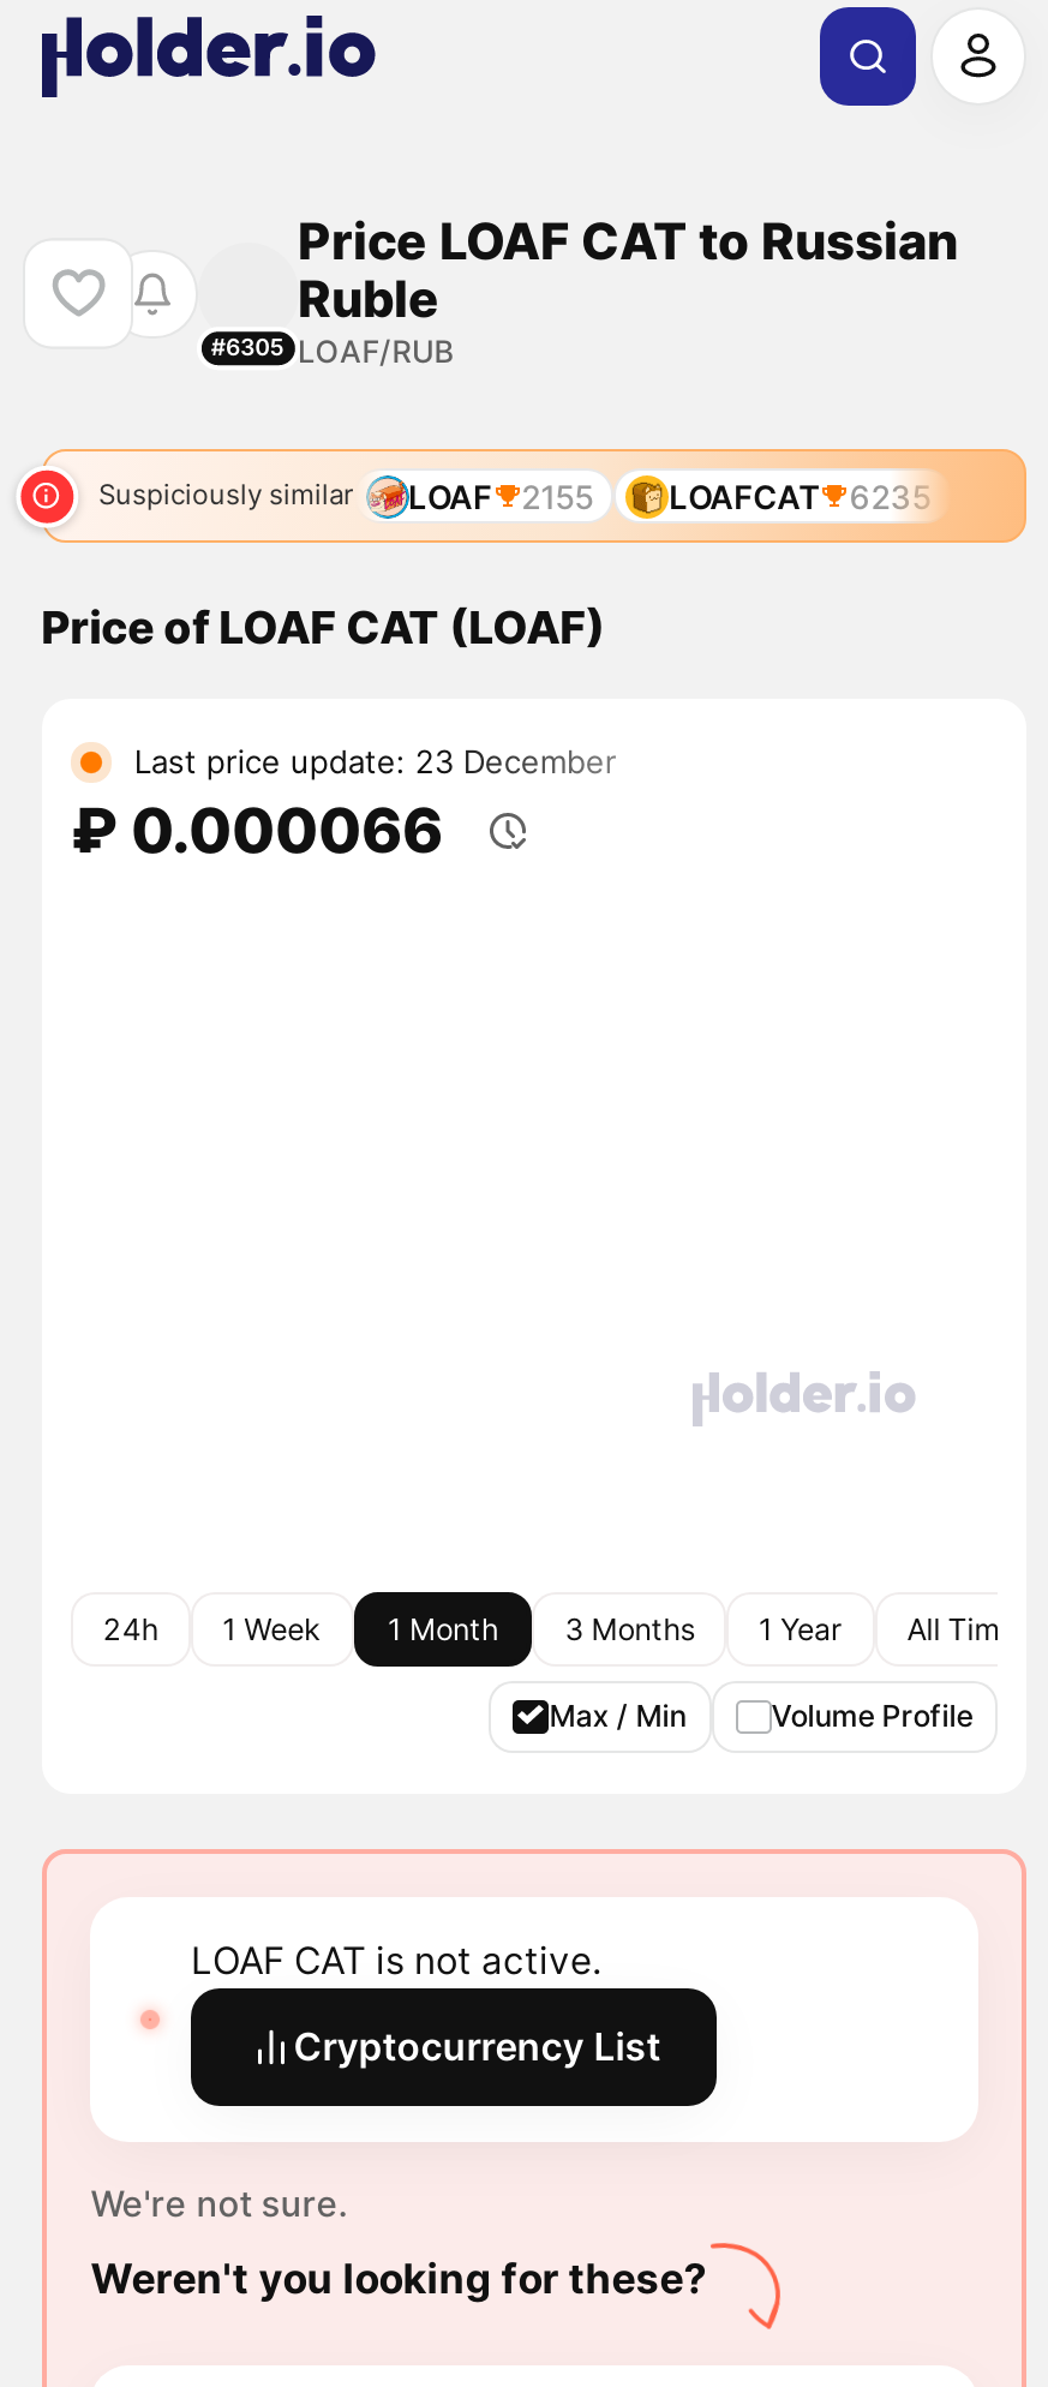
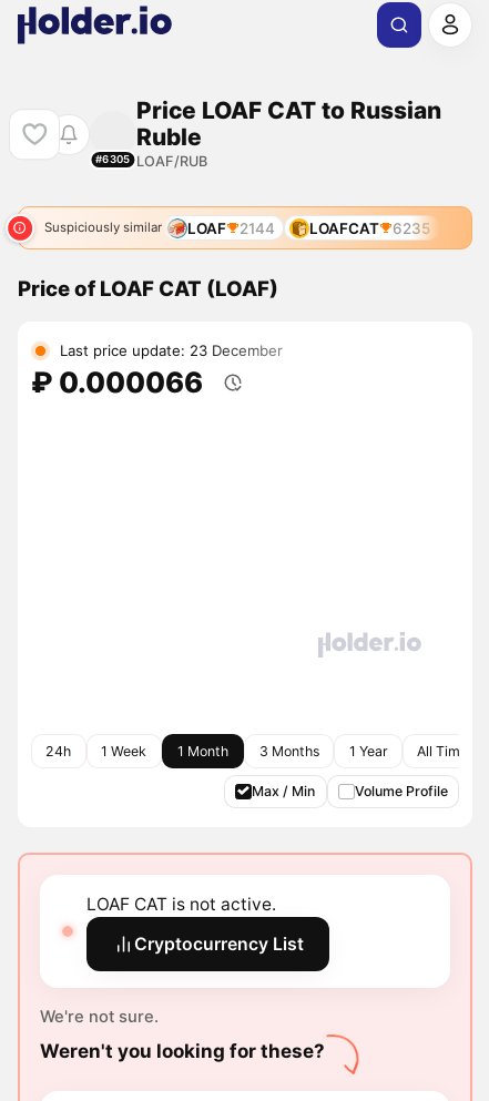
- Suspiciously similar LOAF 2155 LOAFCAT 6235
+ Suspiciously similar LOAF 2144 LOAFCAT 6235
